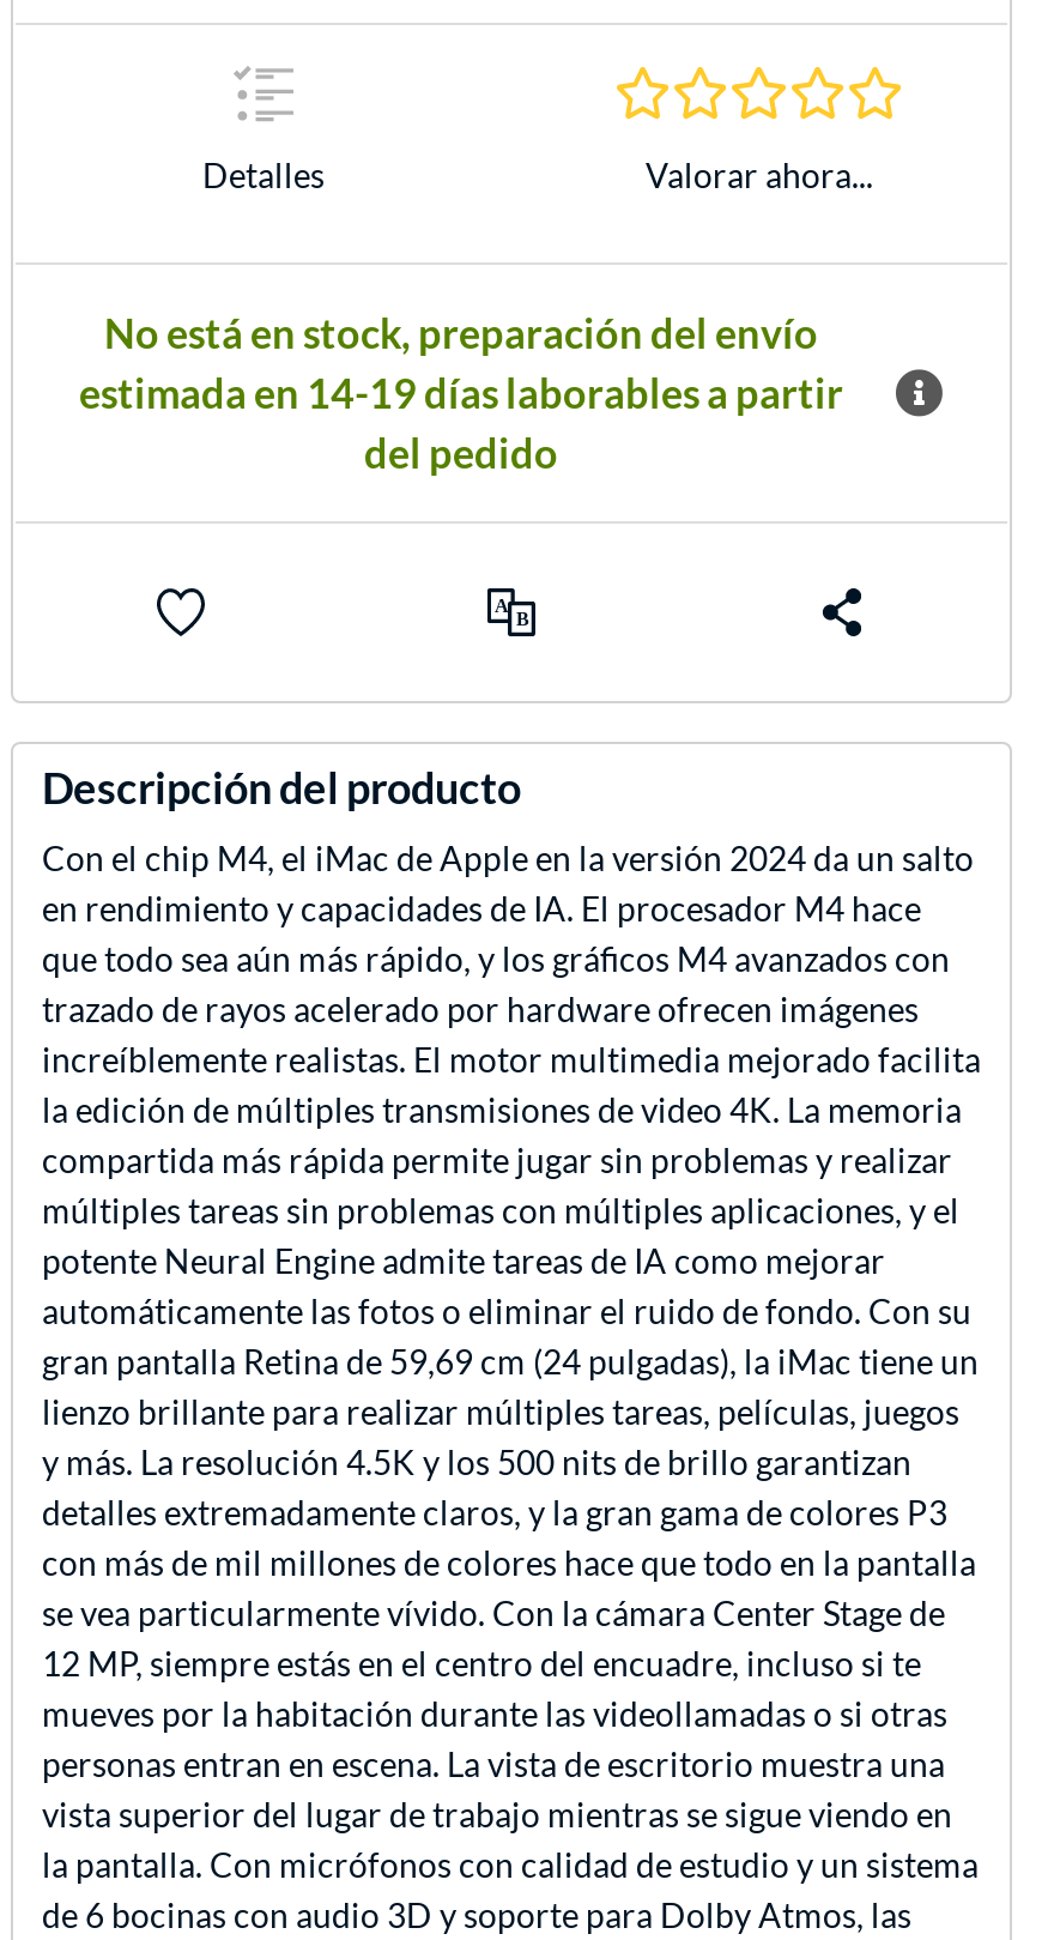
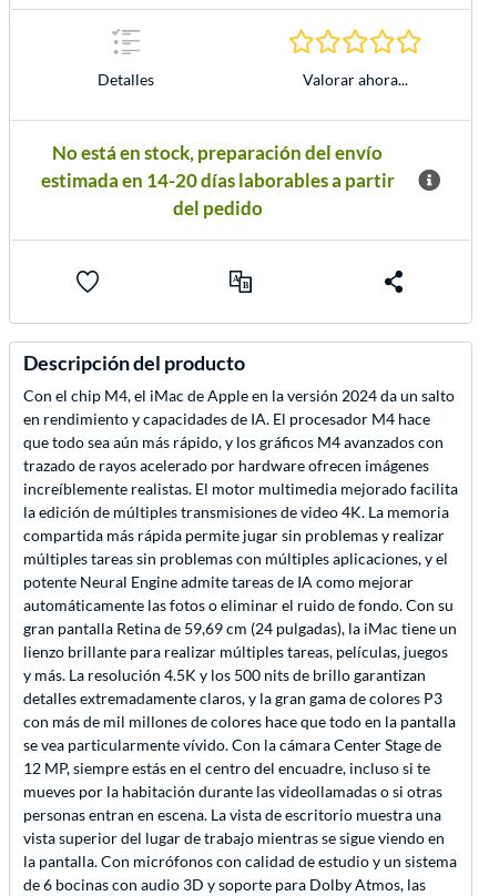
- estimada en 14-19 días laborables a partir
+ estimada en 14-20 días laborables a partir
